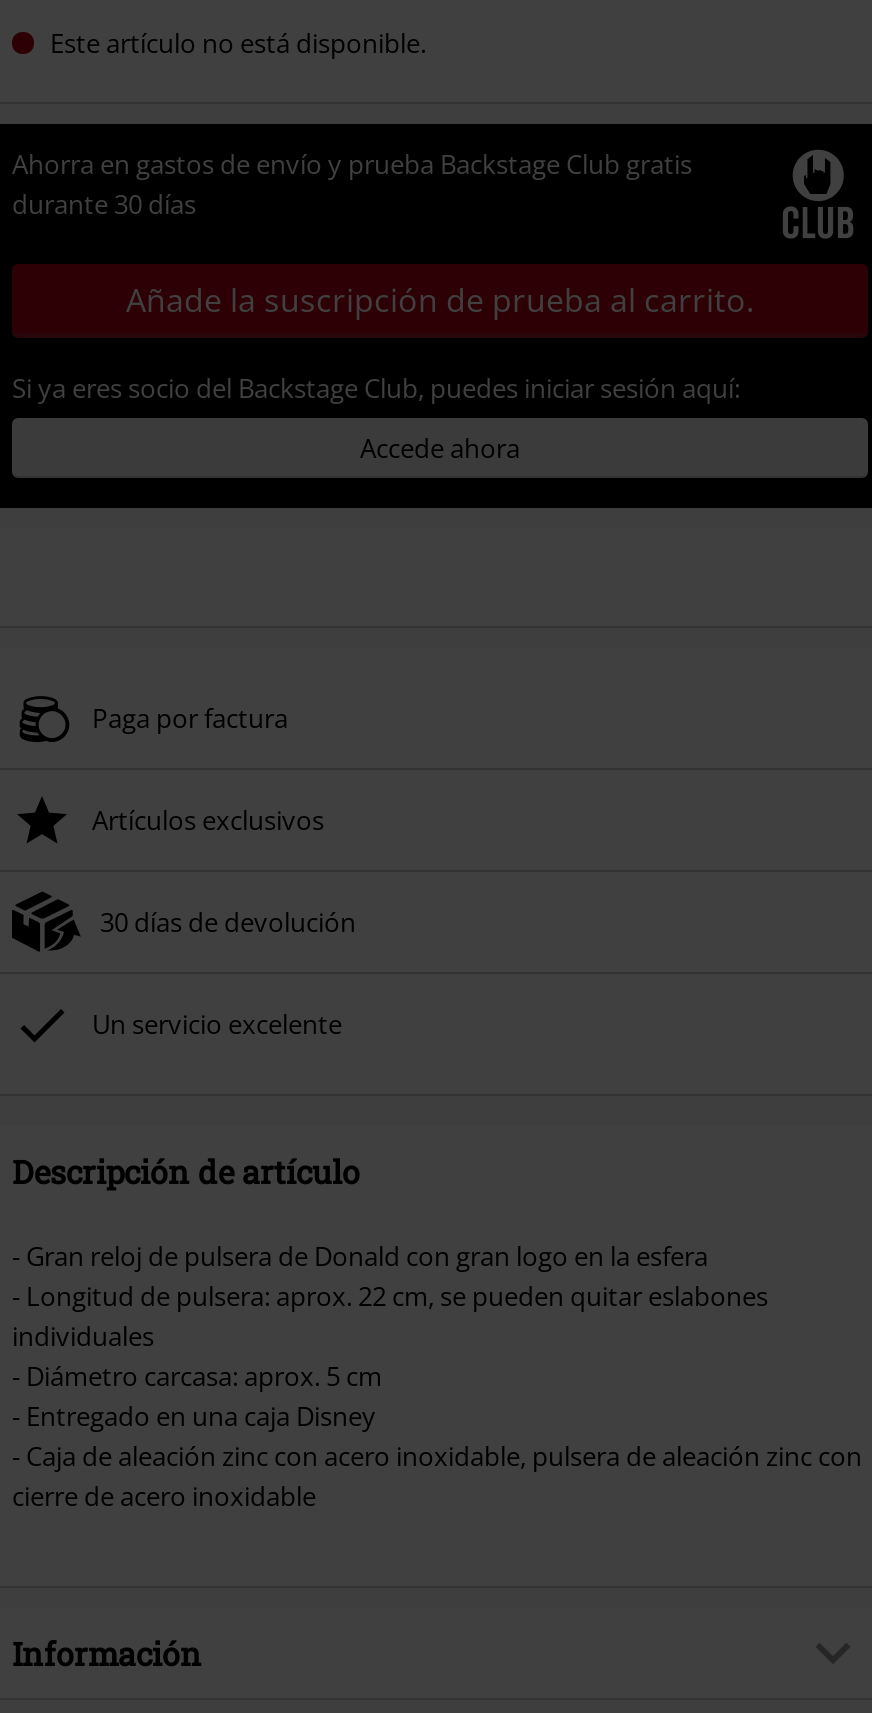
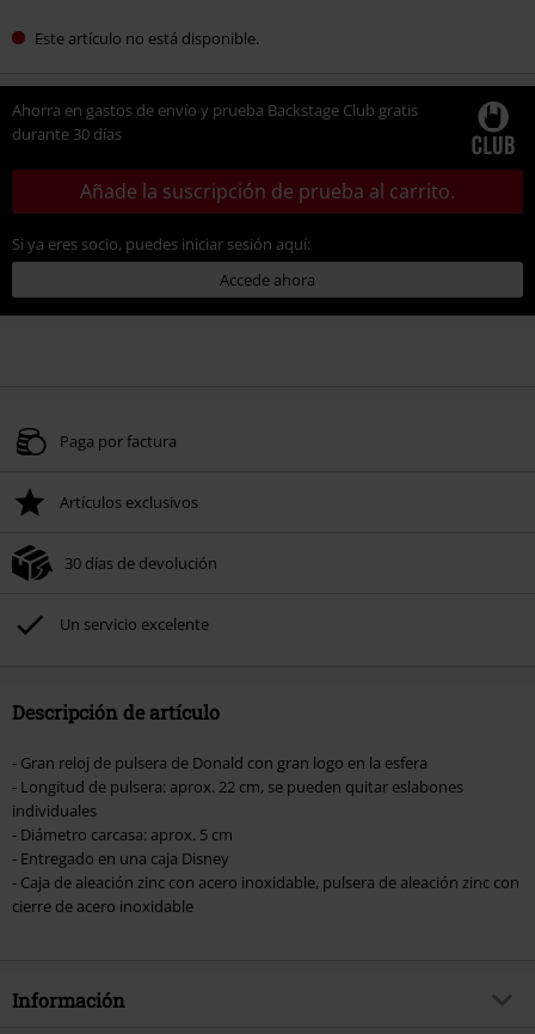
- Si ya eres socio del Backstage Club, puedes iniciar sesión aquí:
+ Si ya eres socio, puedes iniciar sesión aquí:
